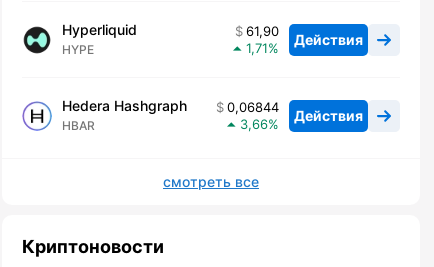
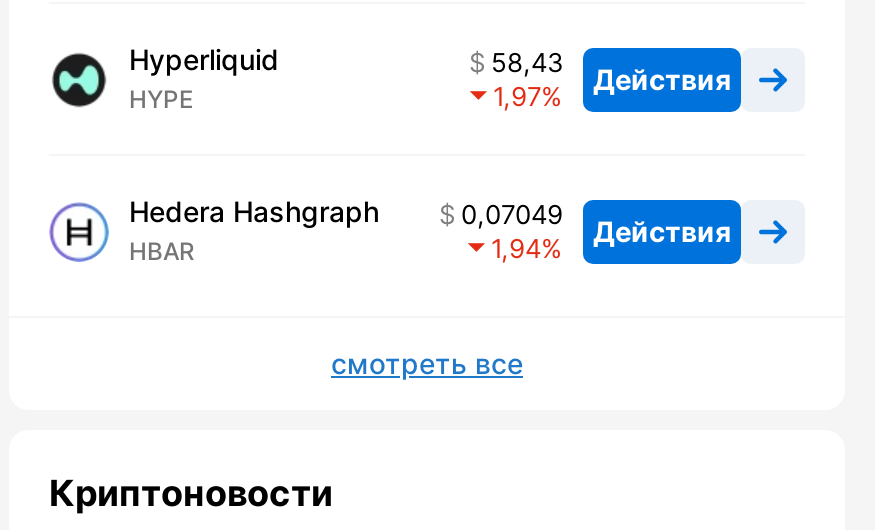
- 61,90 Действия
+ 58,43 Действия

- 1,71
+ 1,97

- 0,06844 Действия
+ 0,07049 Действия

- 3,66
+ 1,94
